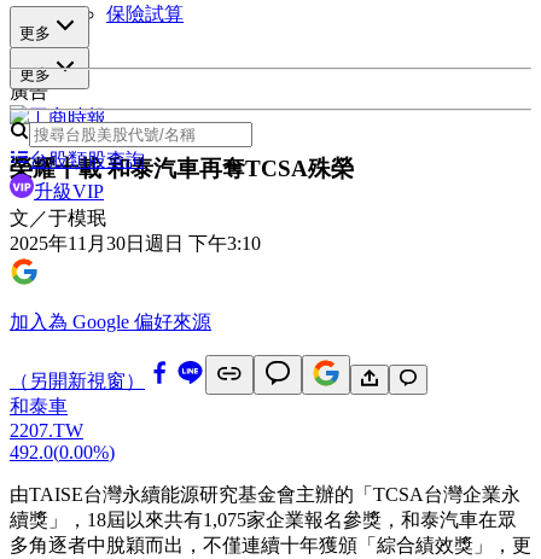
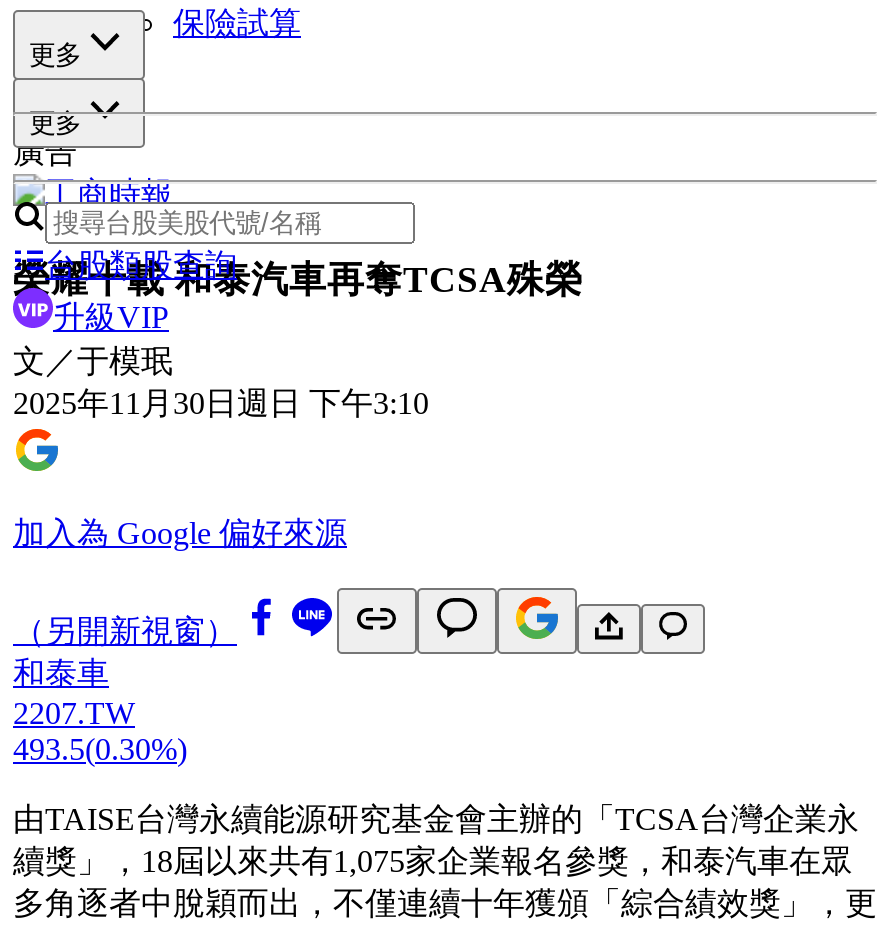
- 492.0(0.00%)
+ 493.5(0.30%)
